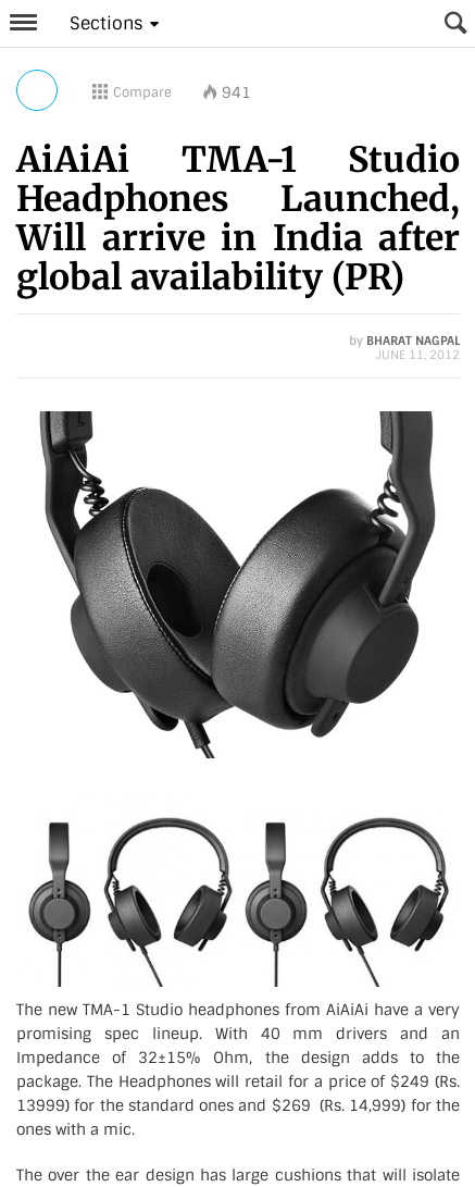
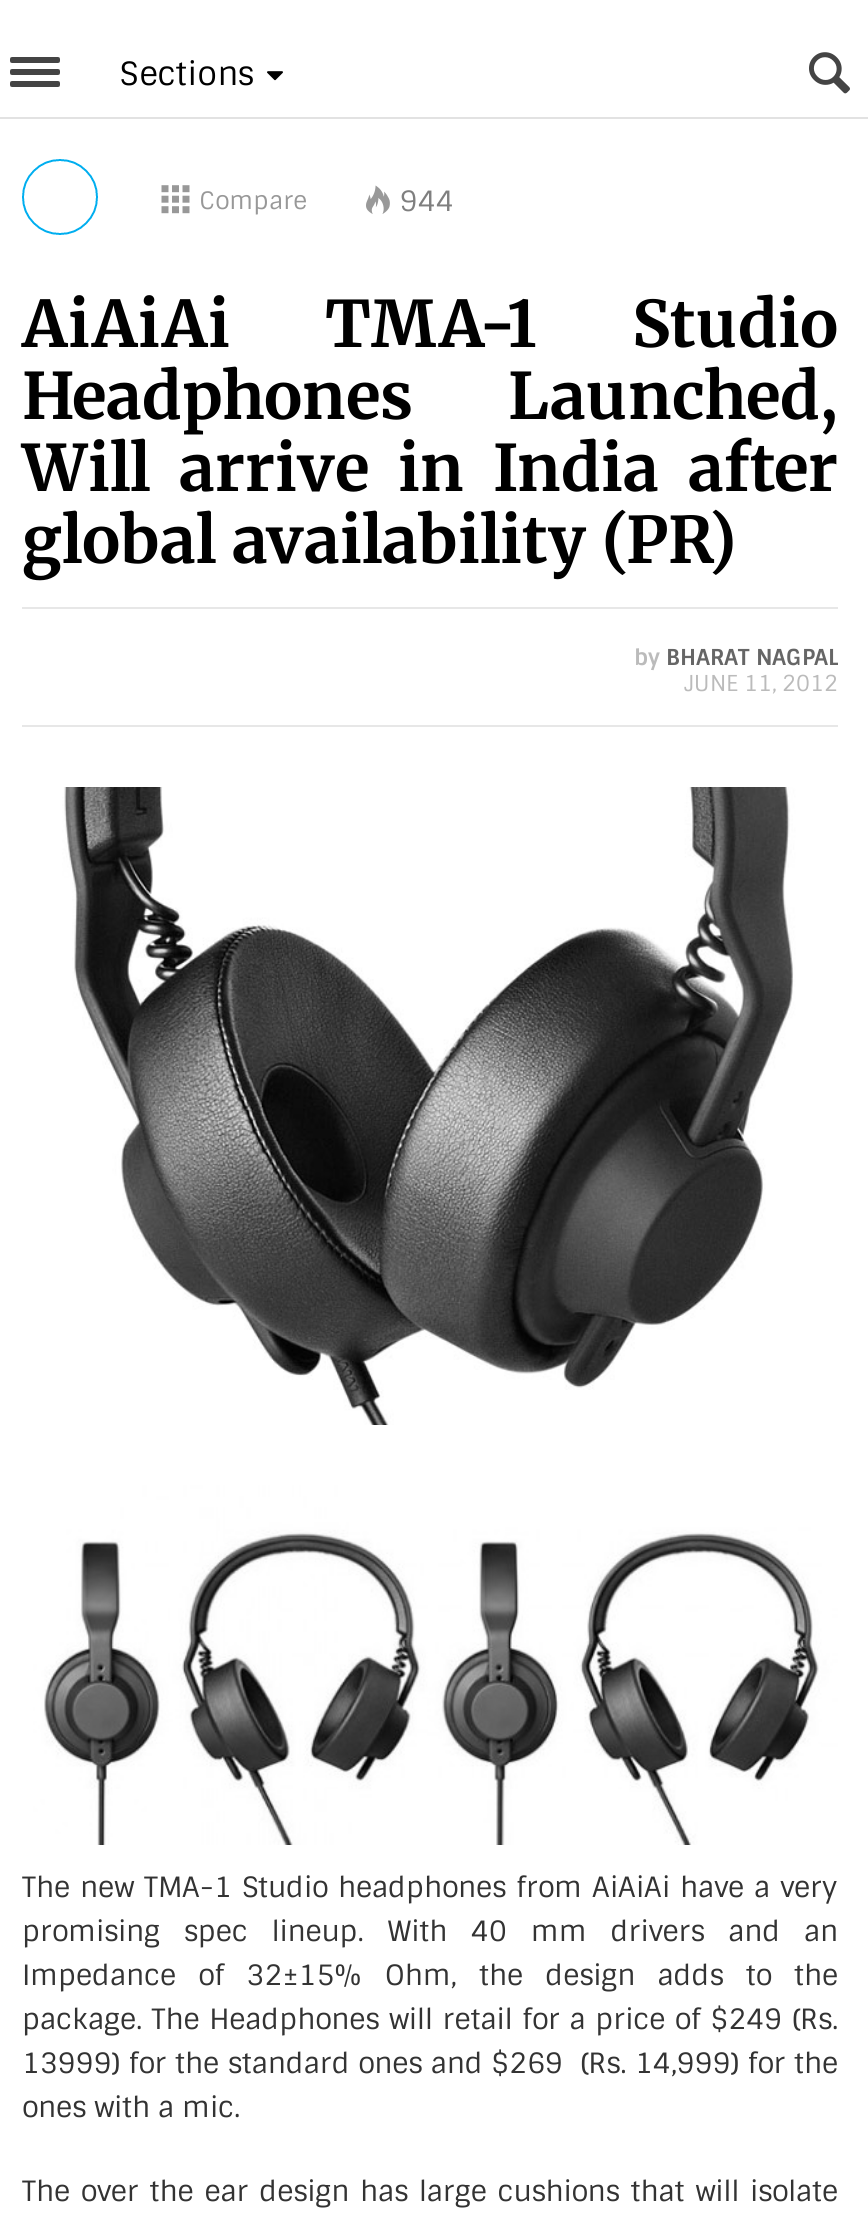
- 941
+ 944
